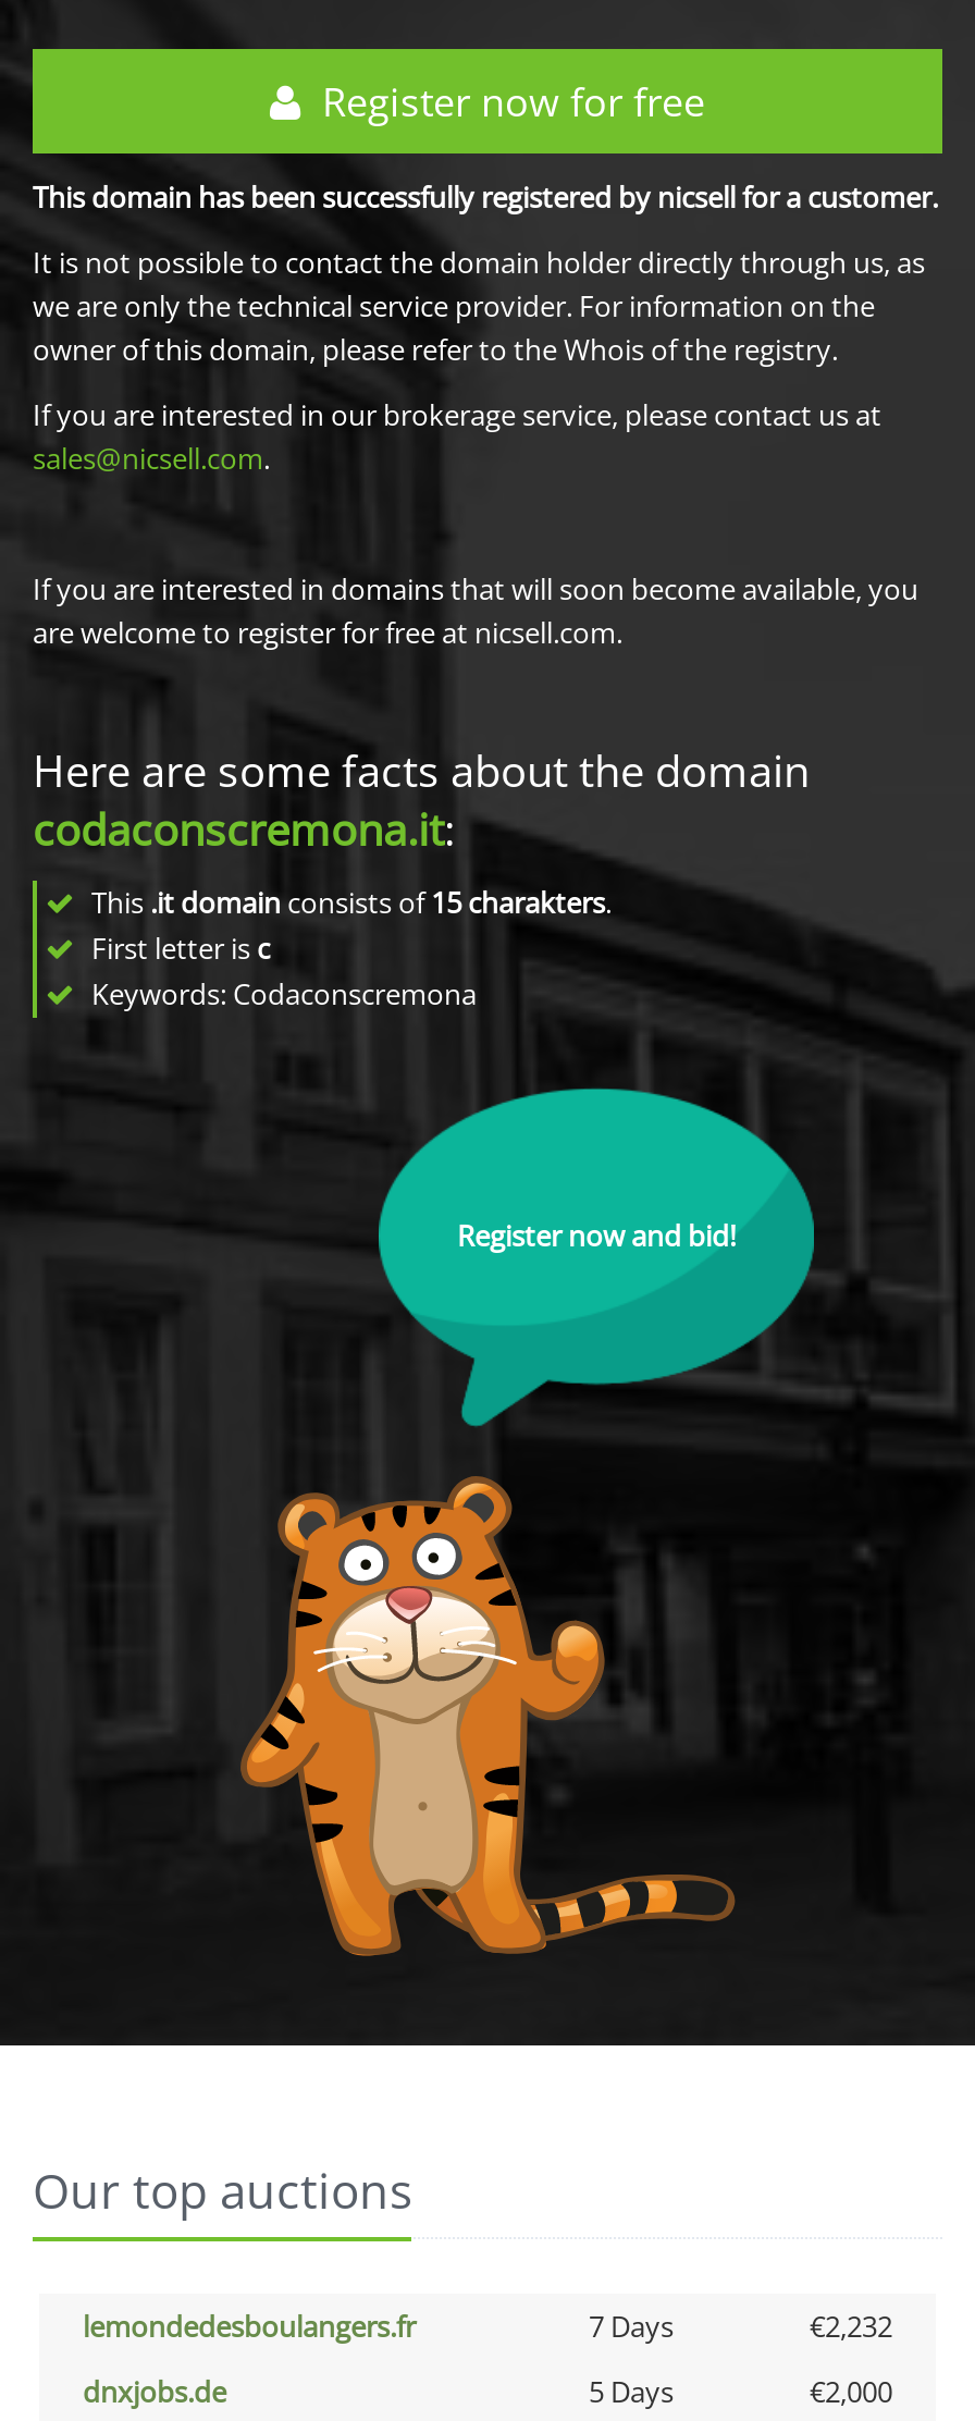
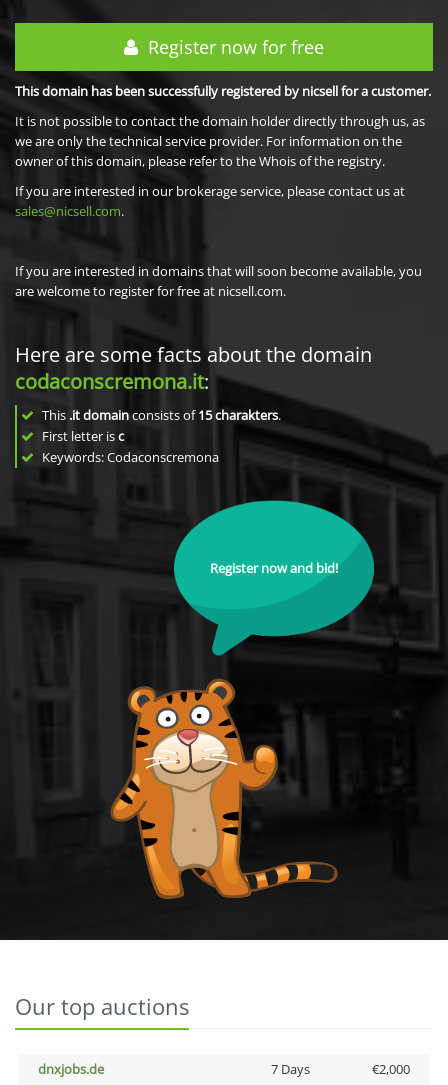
- lemondedesboulangers.fr
- 7 Days
- €2,232

- 5 Days
+ 7 Days
